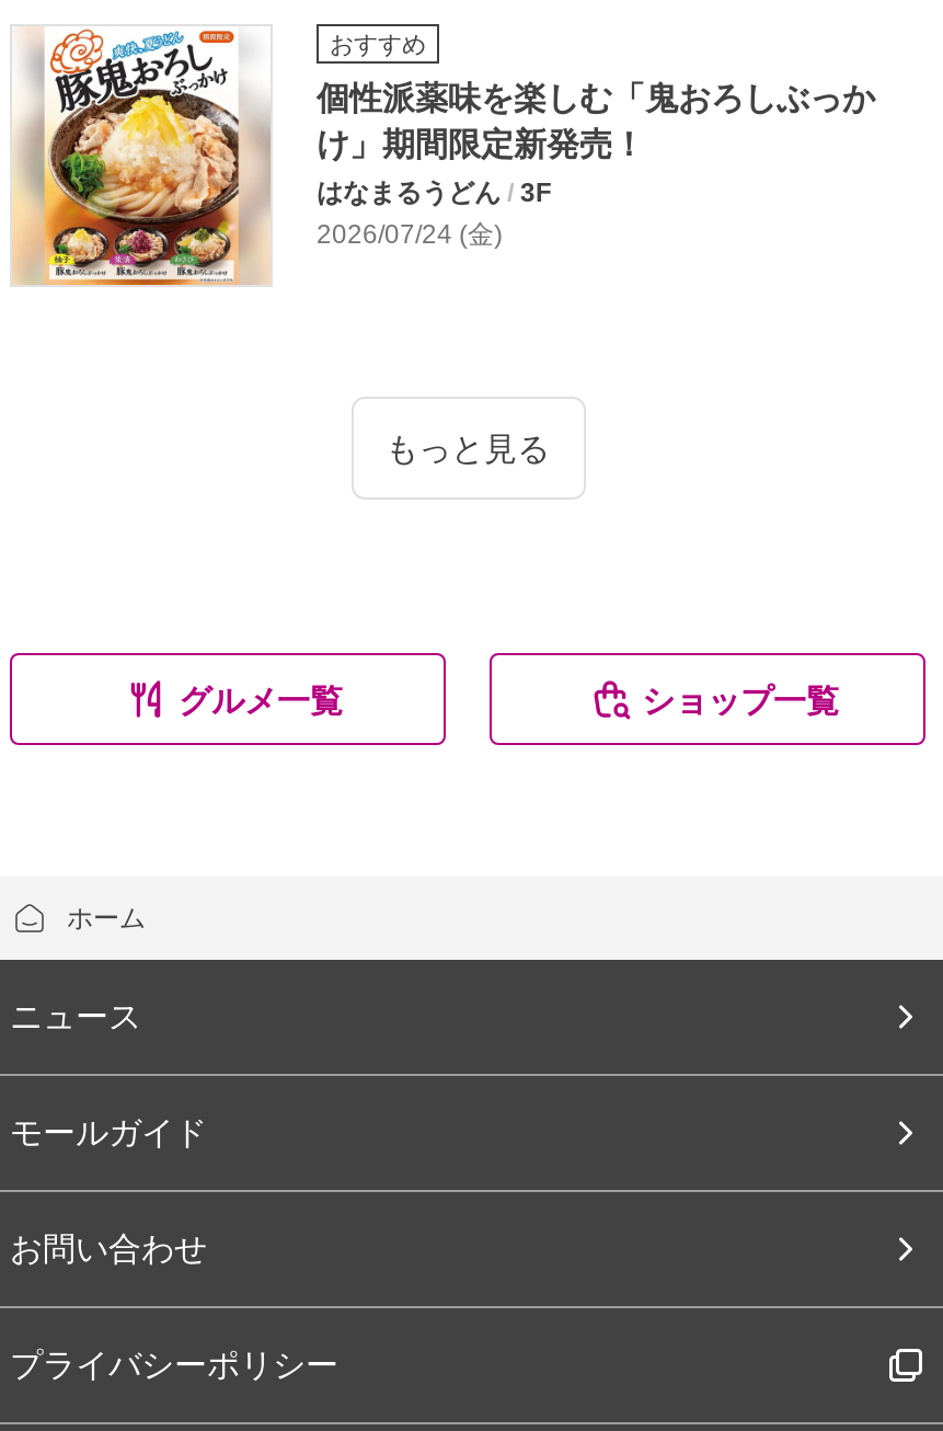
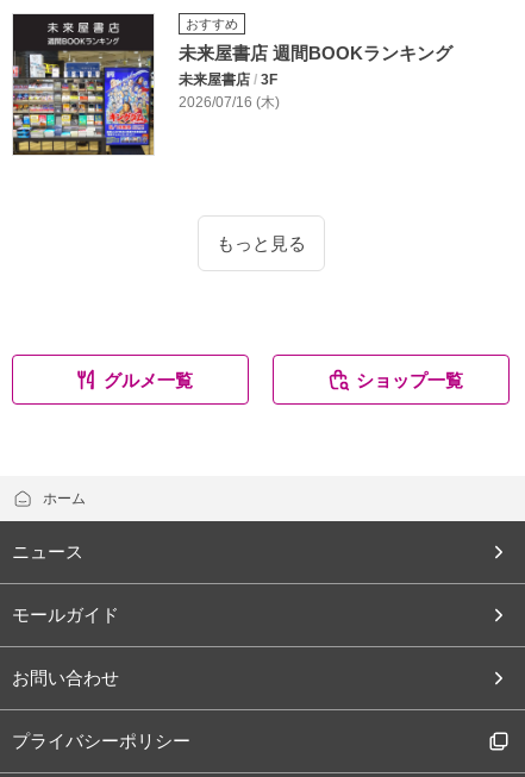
- [image]
- 個性派薬味を楽しむ「鬼おろしぶっか
- け」期間限定新発売！
- はなまるうどん / 3F
- 2026/07/24 (金)
+ [image]
+ 未来屋書店 週間BOOKランキング
+ 未来屋書店 / 3F
+ 2026/07/16 (木)
